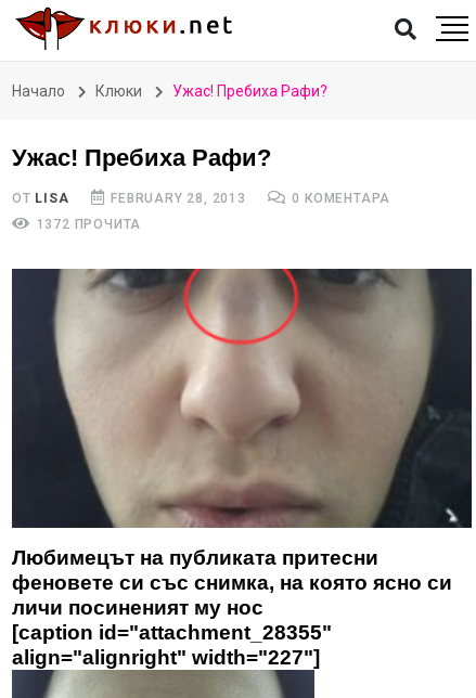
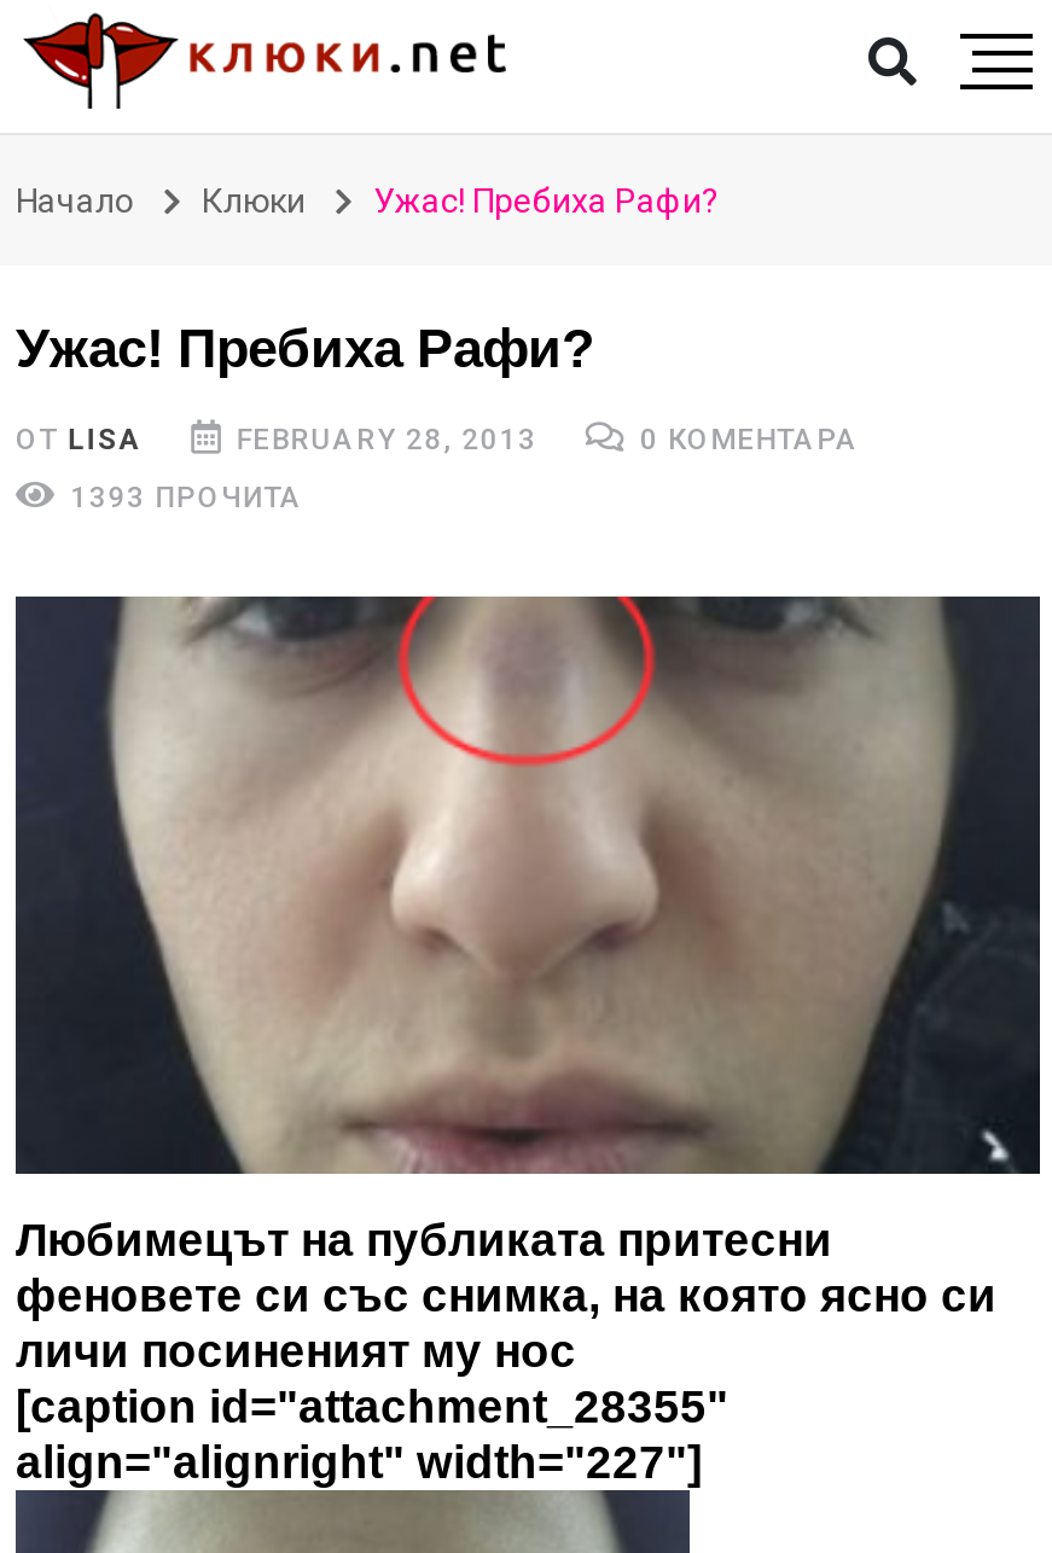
- 1372 ПРОЧИТА
+ 1393 ПРОЧИТА
